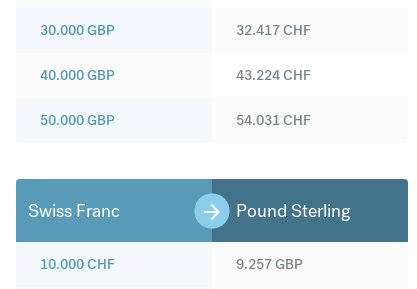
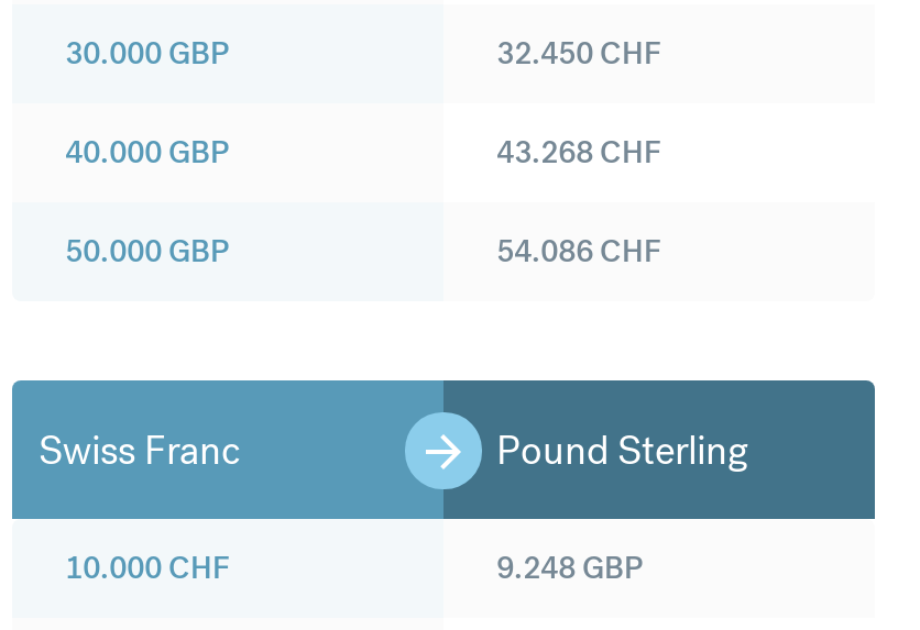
- 32.417 CHF
+ 32.450 CHF

- 43.224 CHF
+ 43.268 CHF

- 54.031 CHF
+ 54.086 CHF

- 9.257 GBP
+ 9.248 GBP
